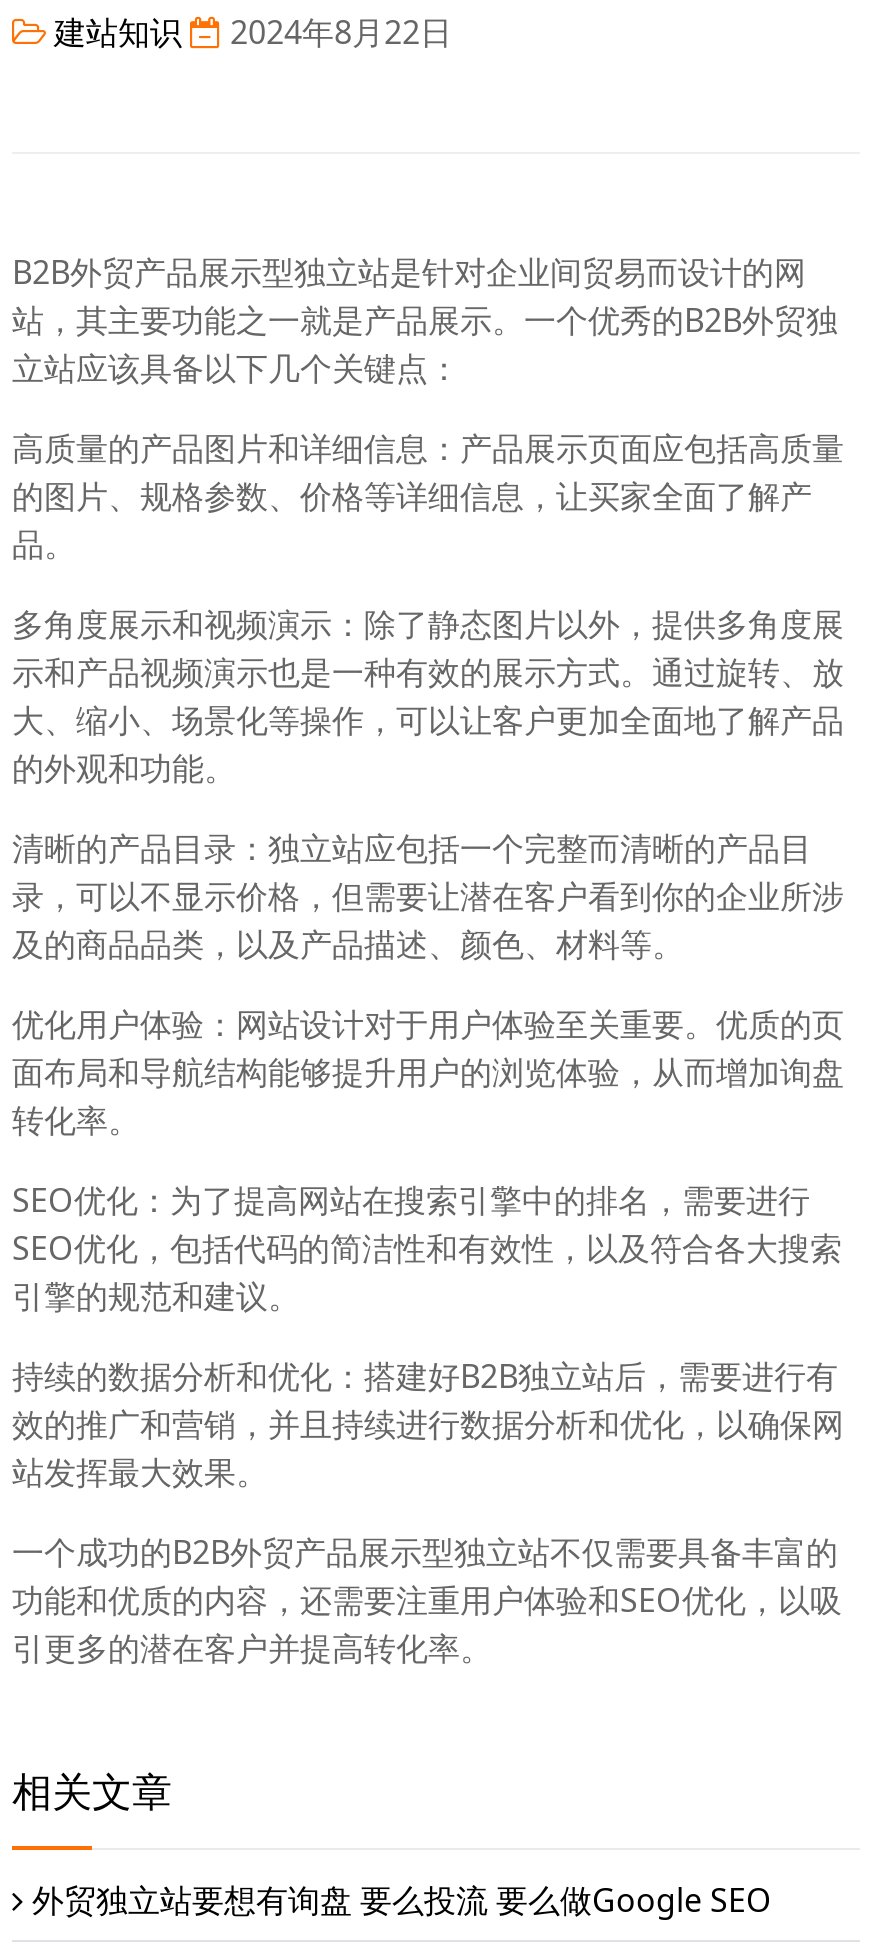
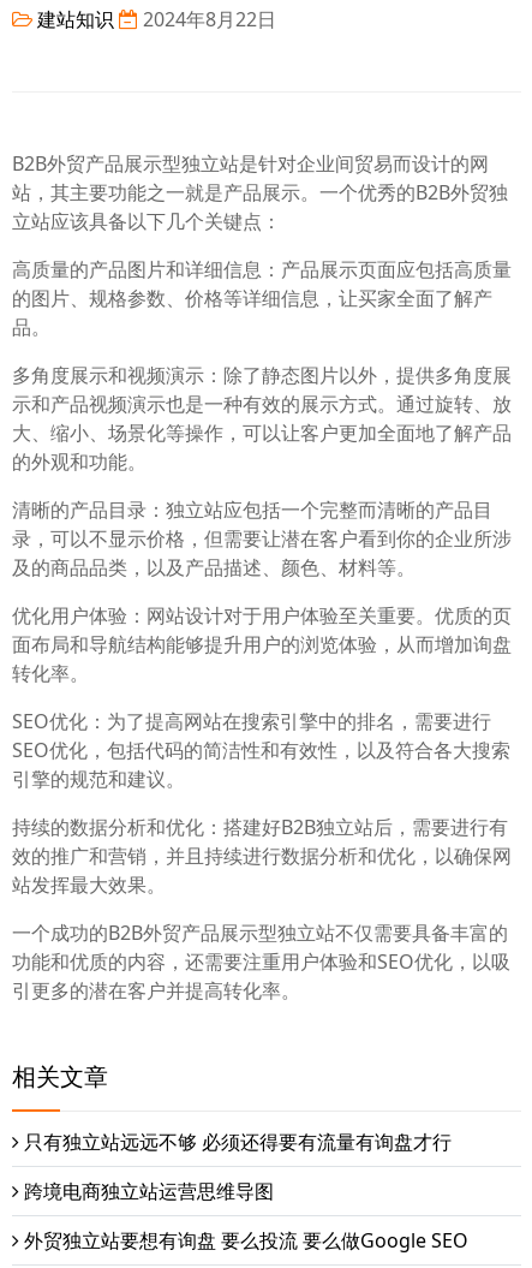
+ 只有独立站远远不够 必须还得要有流量有询盘才行
+ 跨境电商独立站运营思维导图
